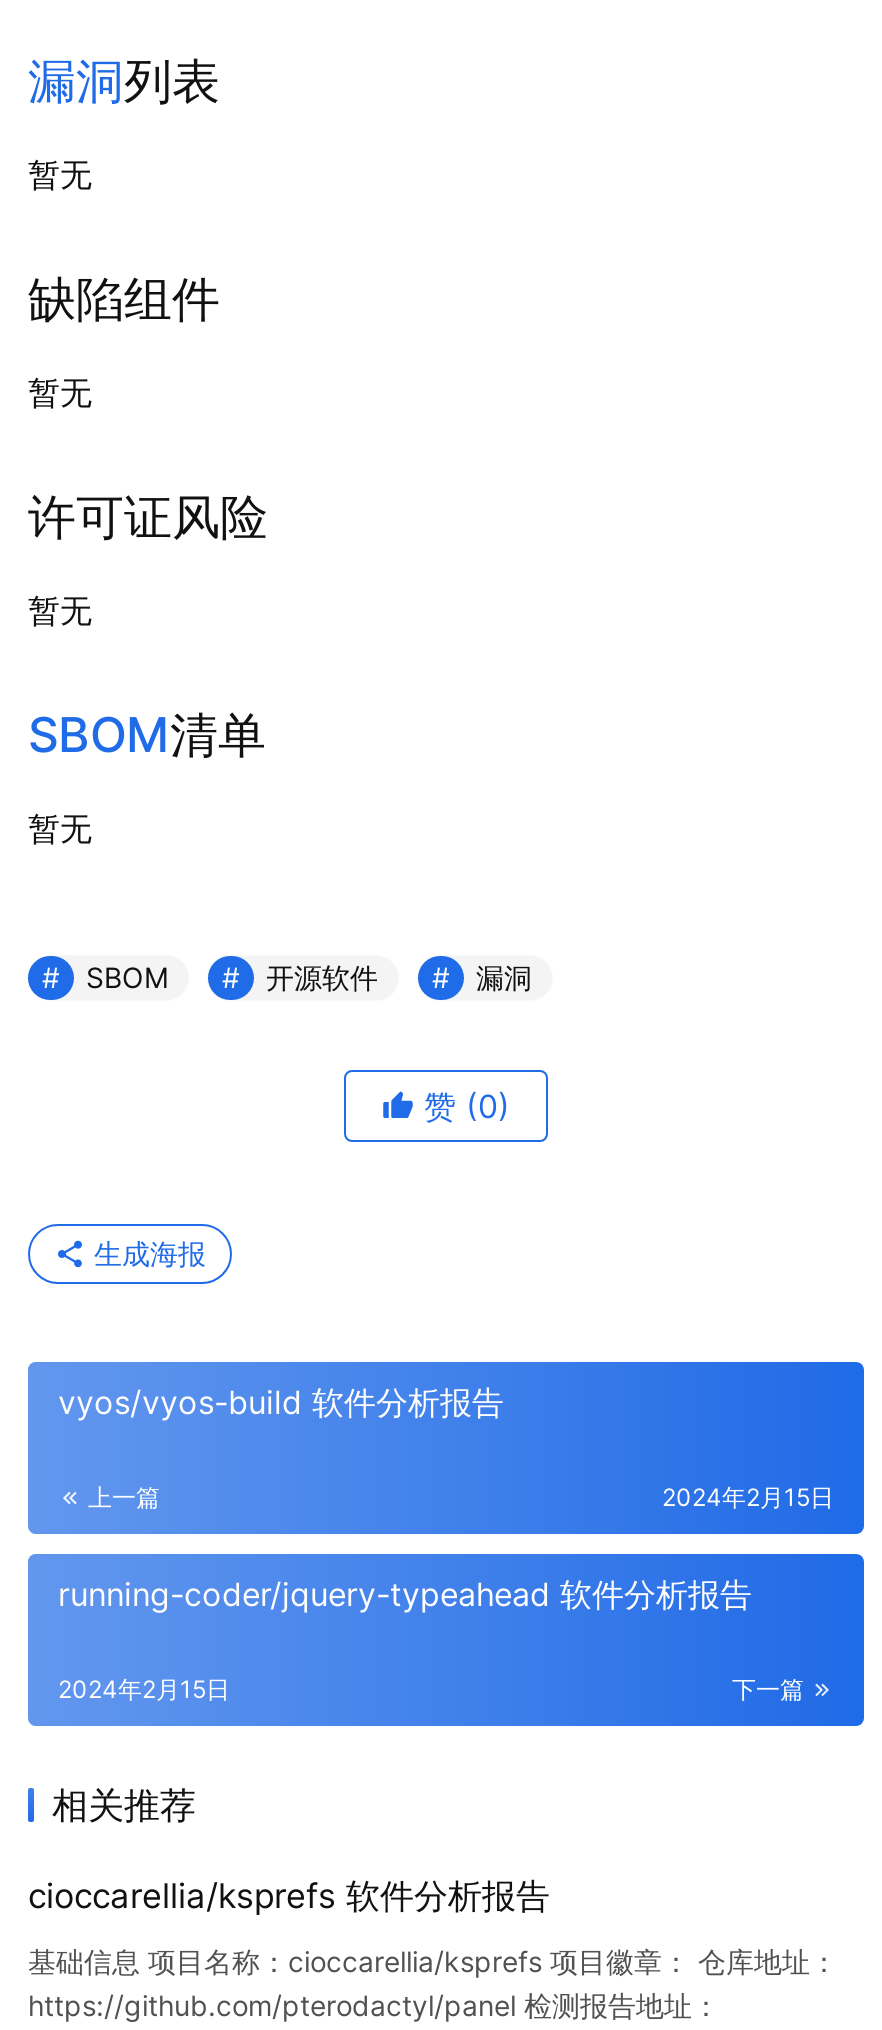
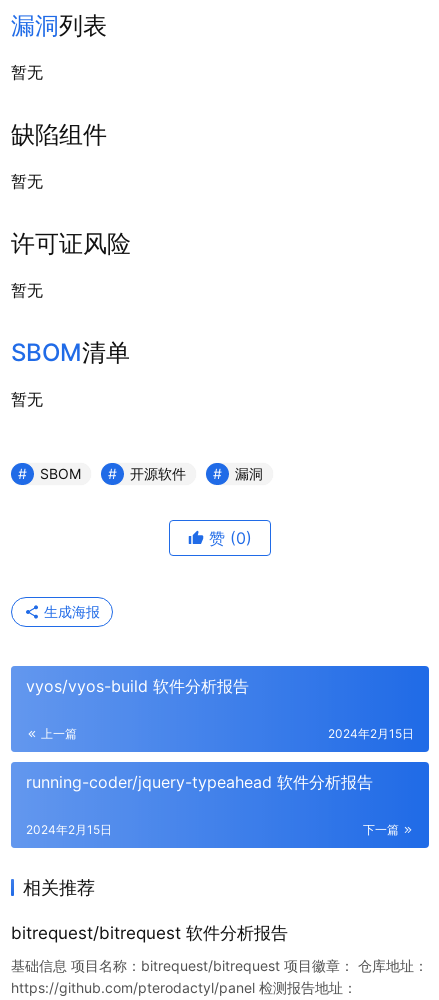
- cioccarellia/ksprefs 软件分析报告
+ bitrequest/bitrequest 软件分析报告

- 基础信息 项目名称：cioccarellia/ksprefs 项目徽章： 仓库地址：
+ 基础信息 项目名称：bitrequest/bitrequest 项目徽章： 仓库地址：
